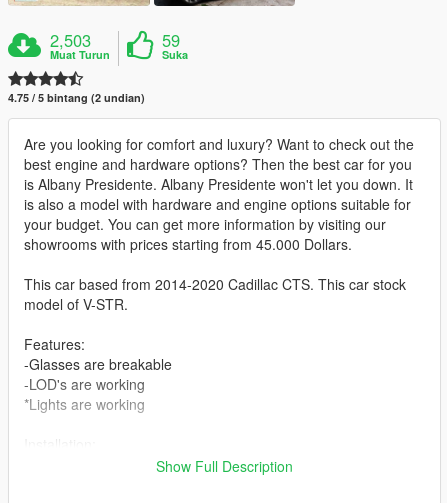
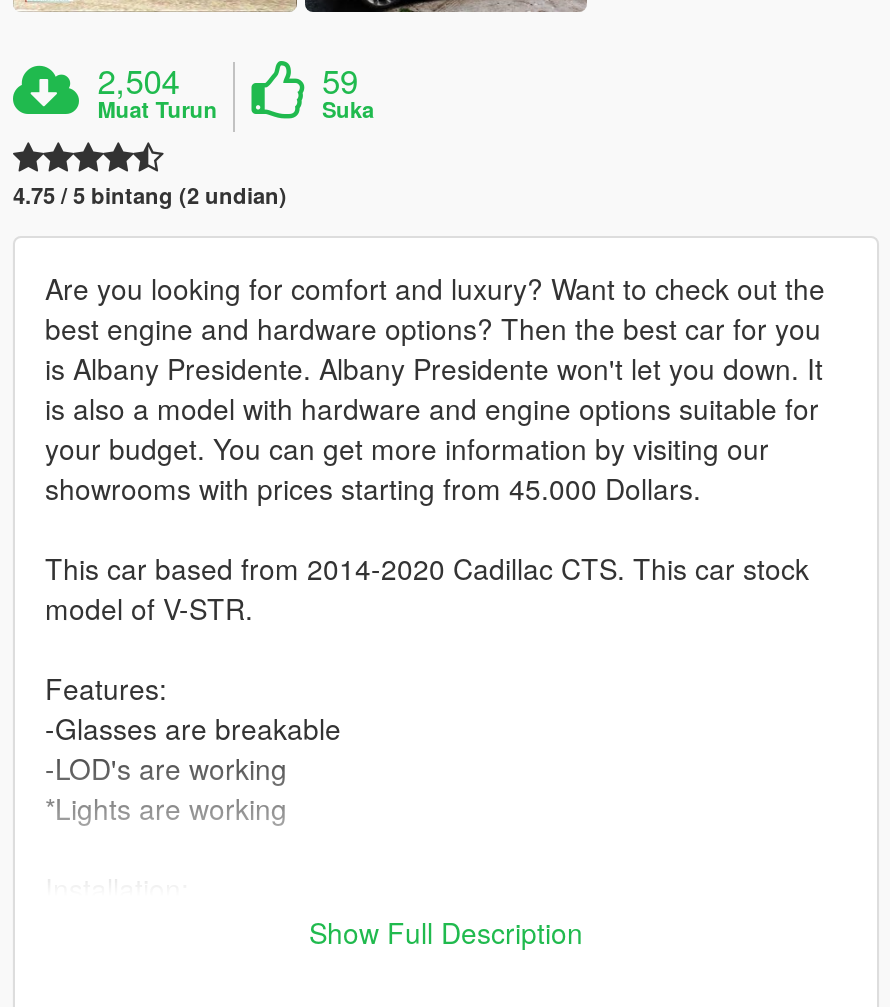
- 2,503
+ 2,504
